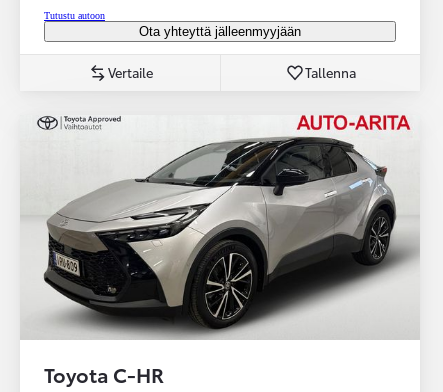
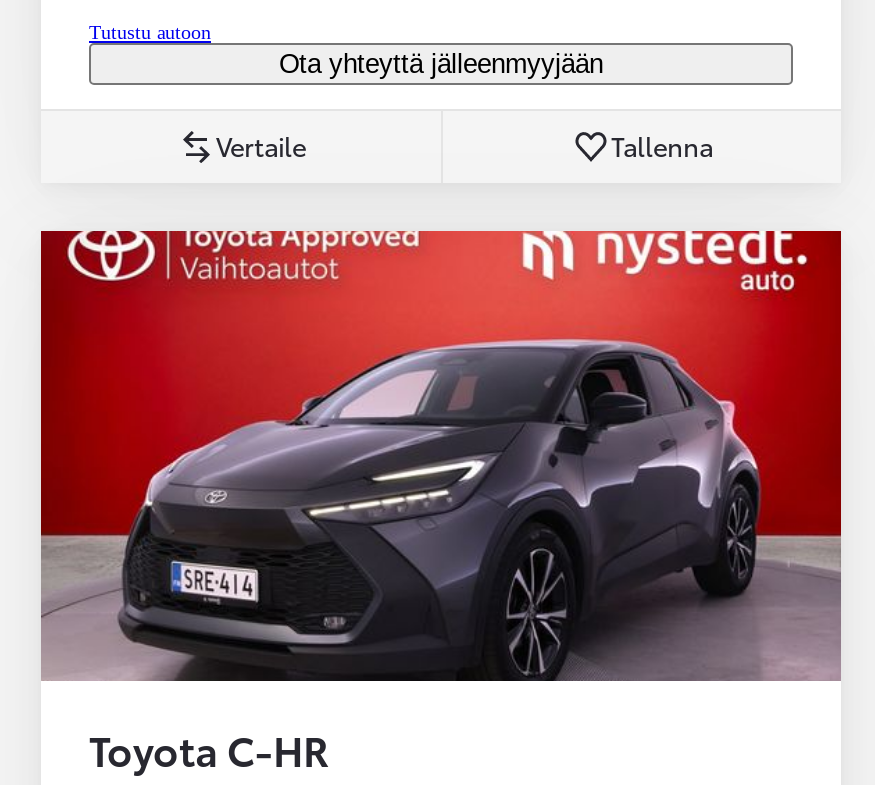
- [image]
+ [image]
